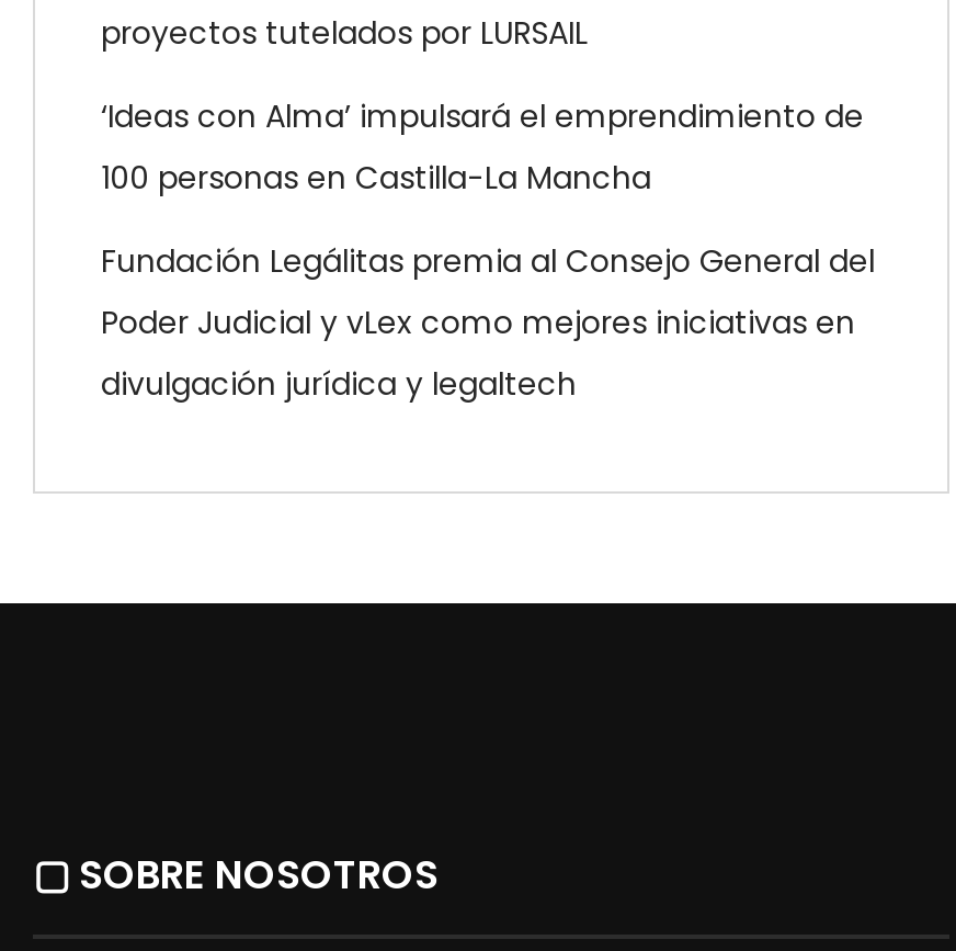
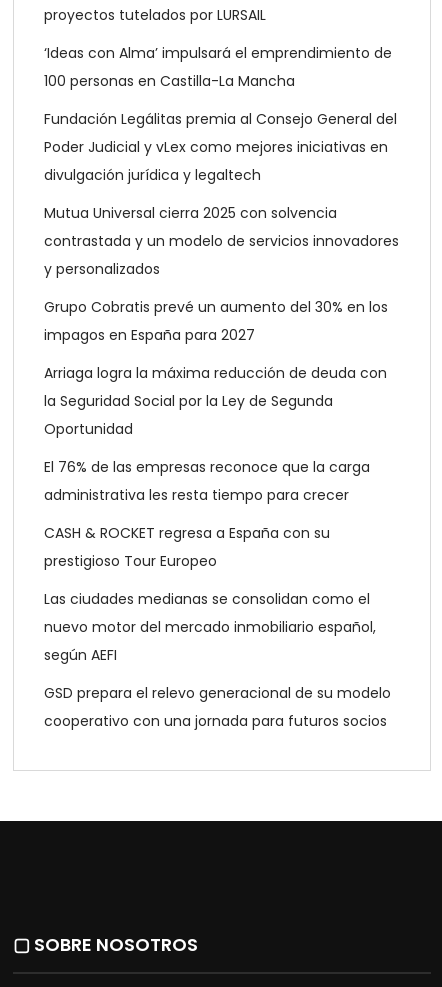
+ Mutua Universal cierra 2025 con solvencia
+ contrastada y un modelo de servicios innovadores
+ y personalizados
+ Grupo Cobratis prevé un aumento del 30% en los
+ impagos en España para 2027
+ Arriaga logra la máxima reducción de deuda con
+ la Seguridad Social por la Ley de Segunda
+ Oportunidad
+ El 76% de las empresas reconoce que la carga
+ administrativa les resta tiempo para crecer
+ CASH & ROCKET regresa a España con su
+ prestigioso Tour Europeo
+ Las ciudades medianas se consolidan como el
+ nuevo motor del mercado inmobiliario español,
+ según AEFI
+ GSD prepara el relevo generacional de su modelo
+ cooperativo con una jornada para futuros socios
